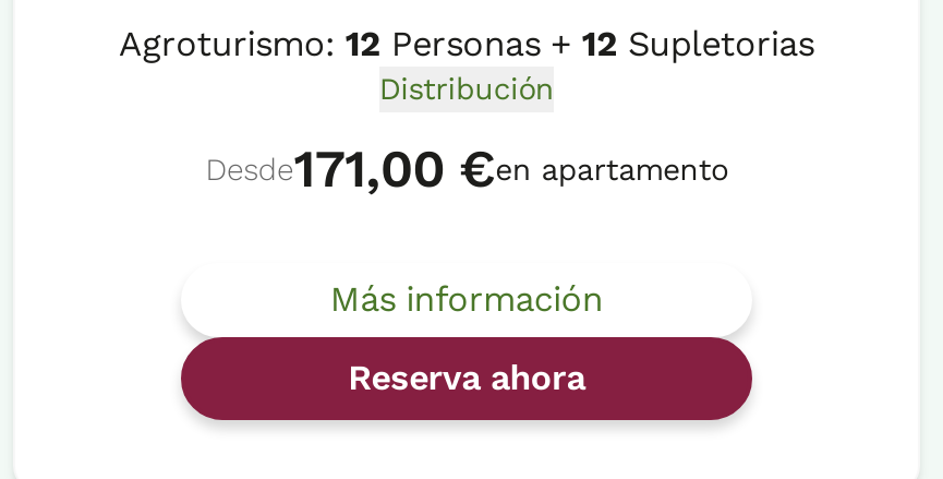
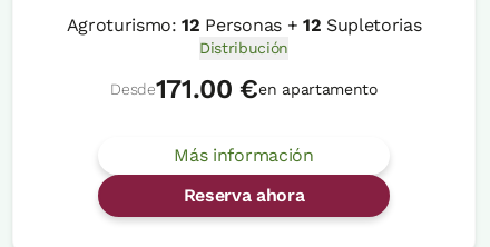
- Desde171,00 €en apartamento
+ Desde171.00 €en apartamento
